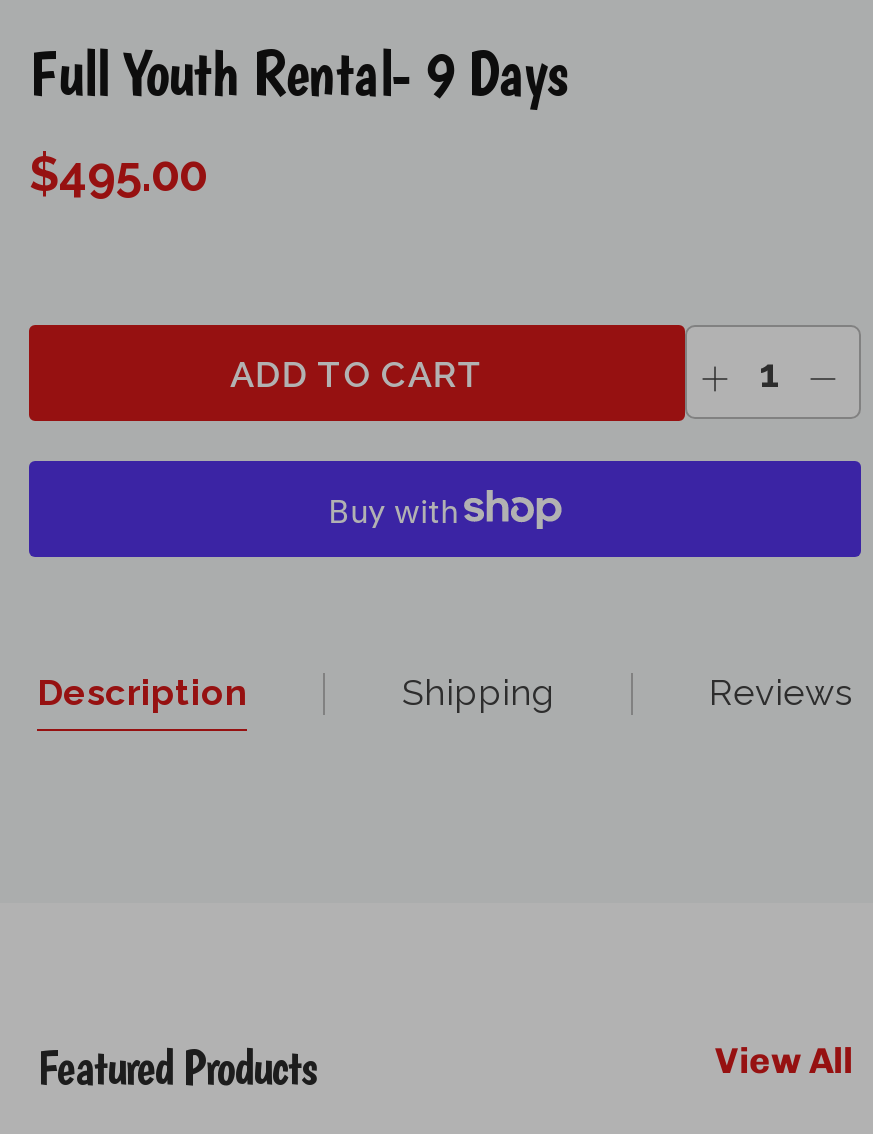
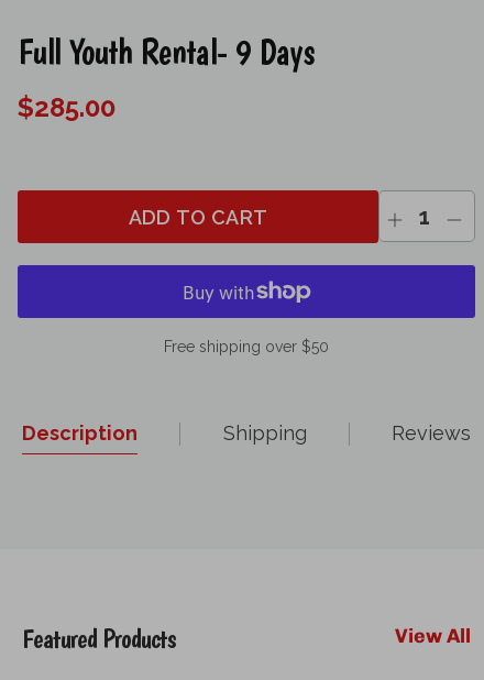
- $495.00
+ $285.00

+ Free shipping over $50
